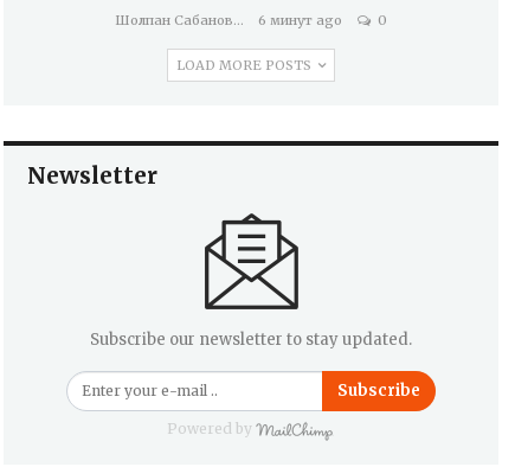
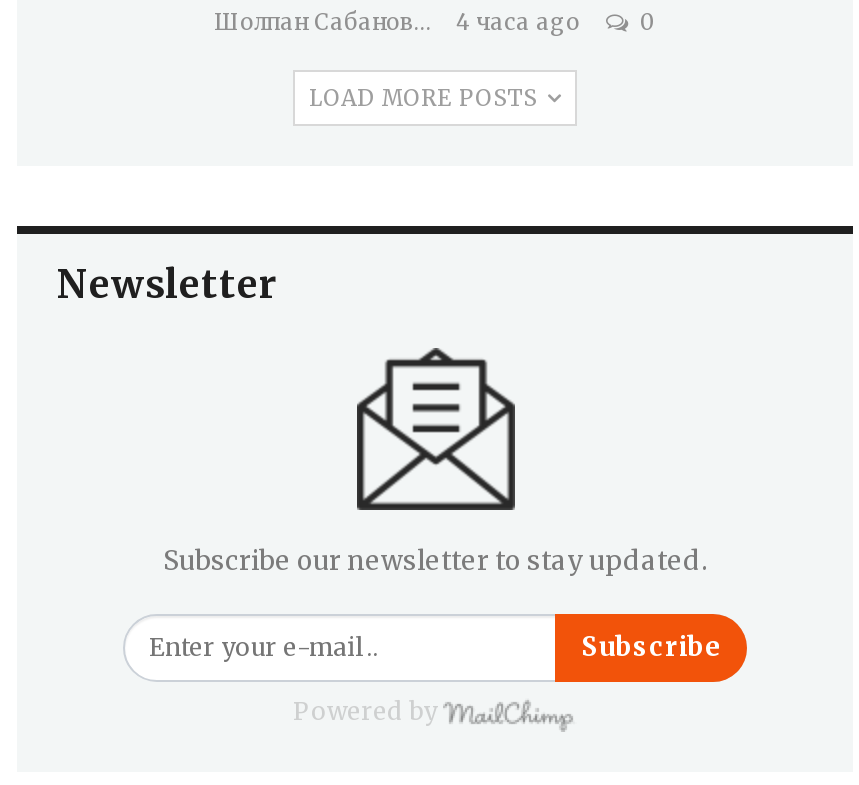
- 6 минут ago
+ 4 часа ago
